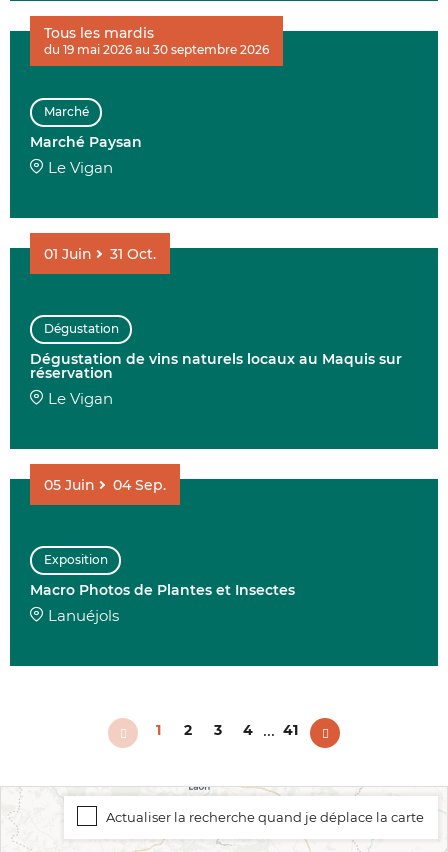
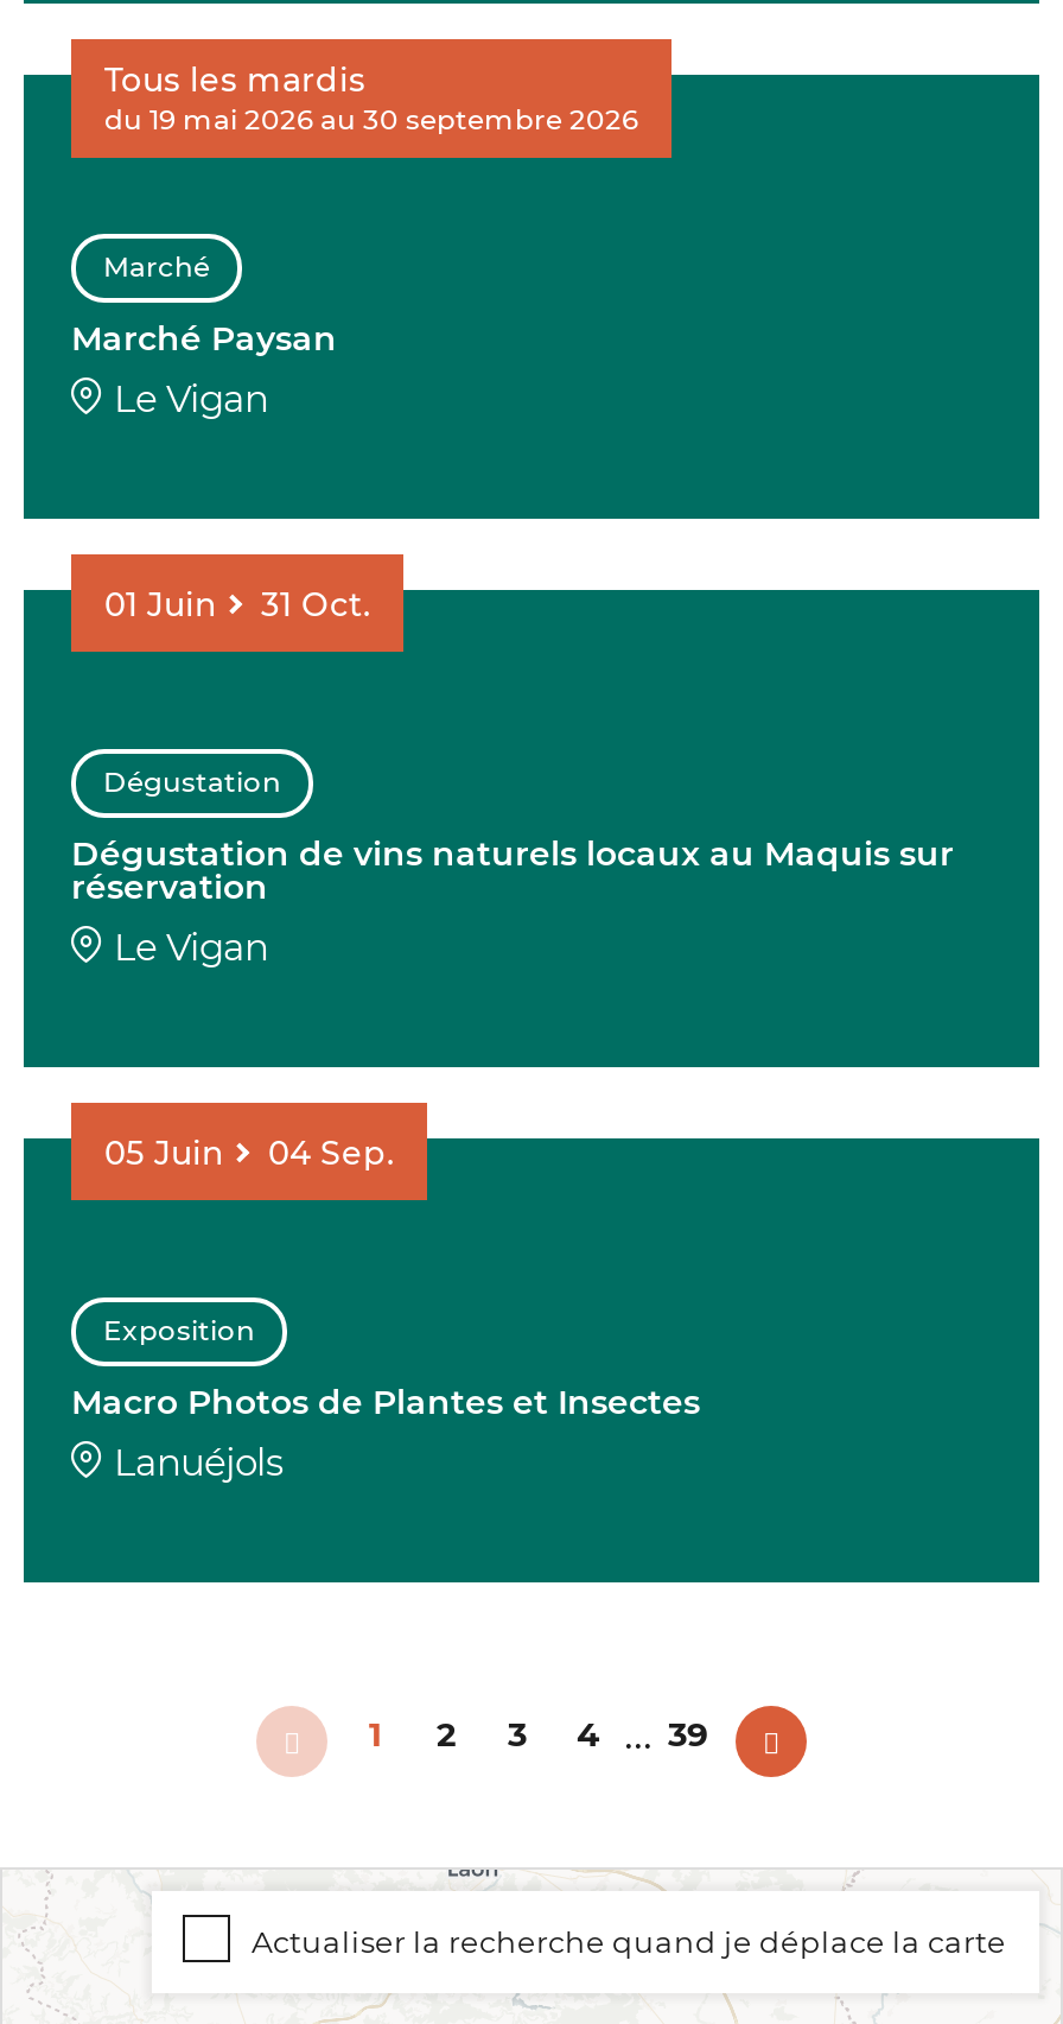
- 1 2 3 4 ... 41
+ 1 2 3 4 ... 39
